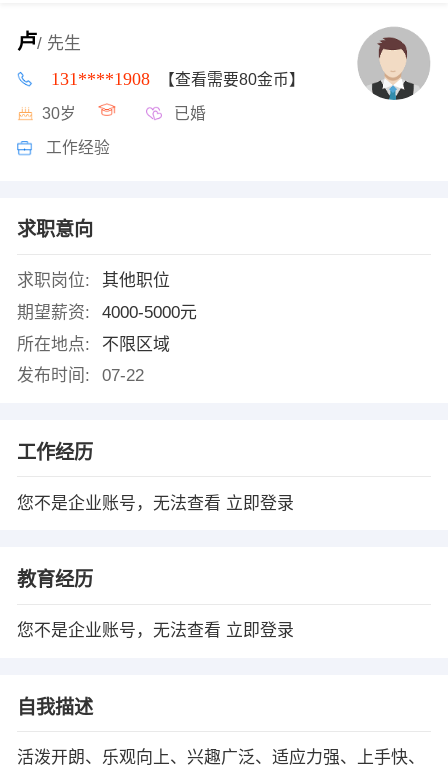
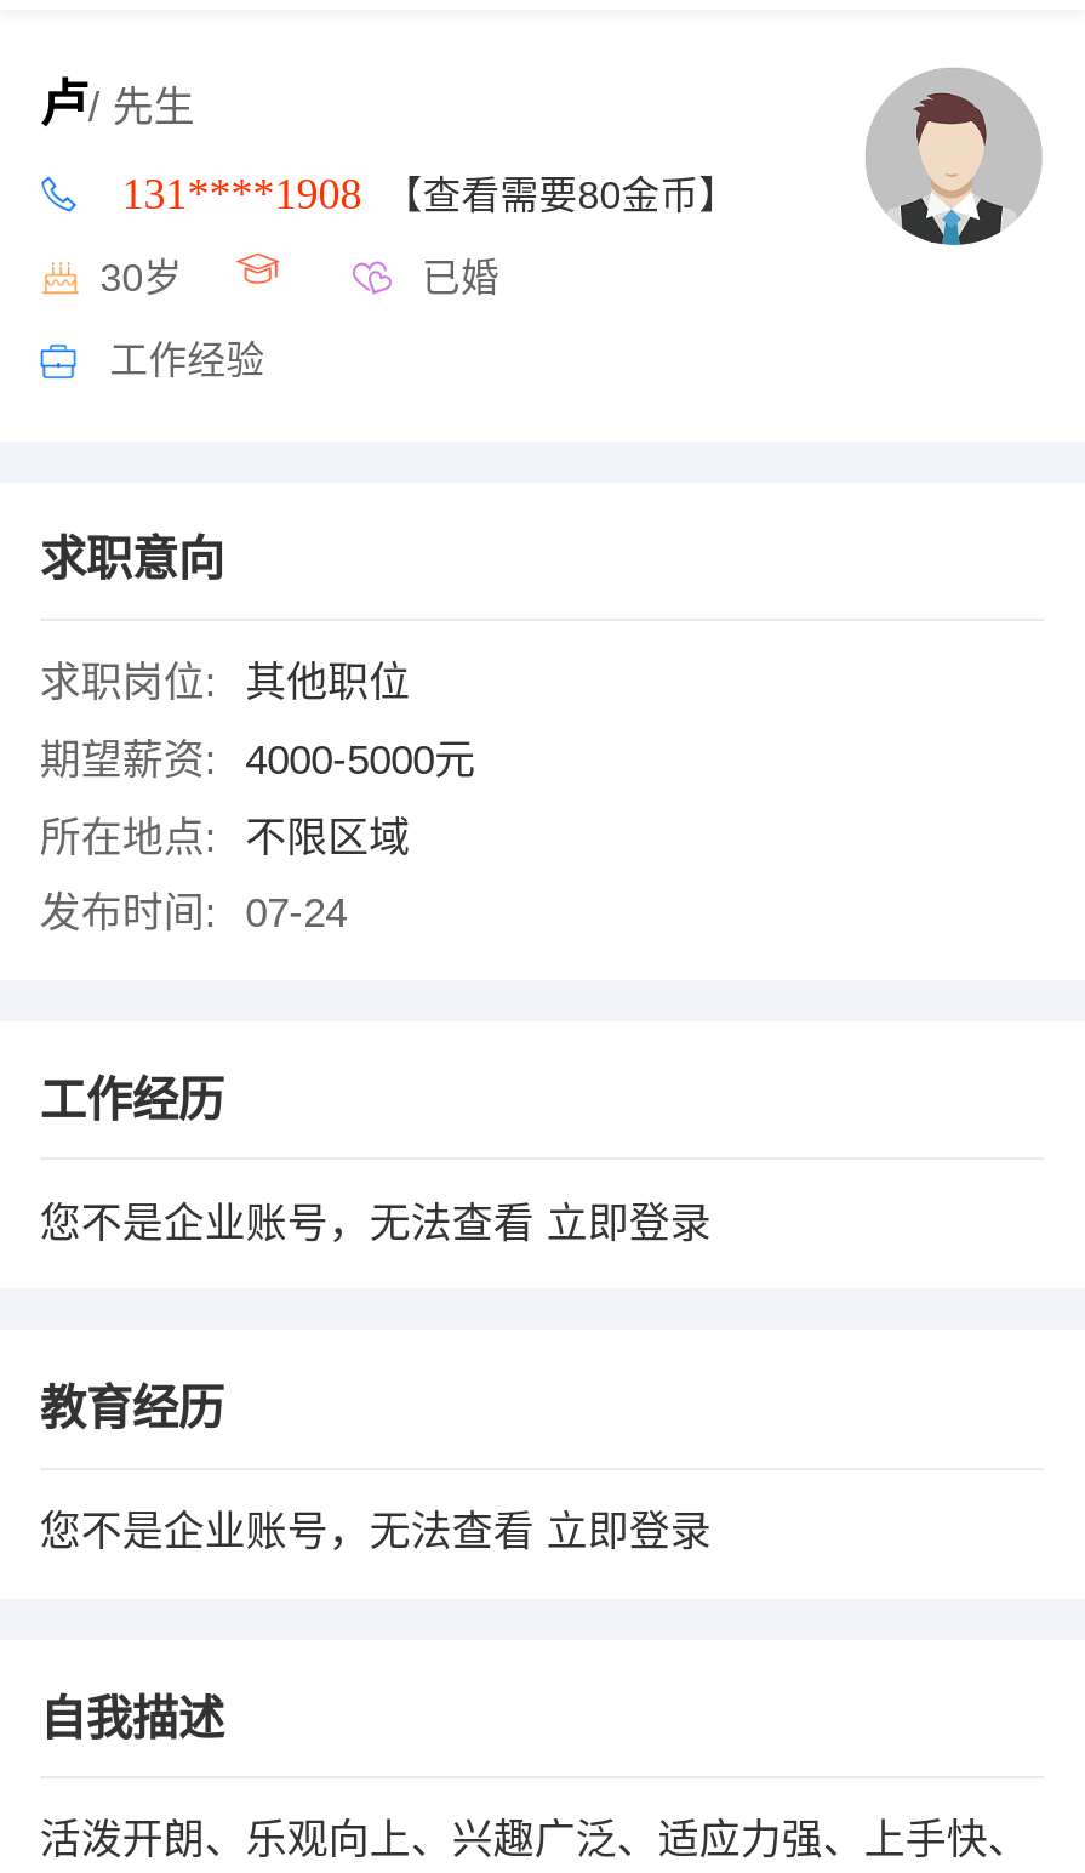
- 发布时间: 07-22
+ 发布时间: 07-24
